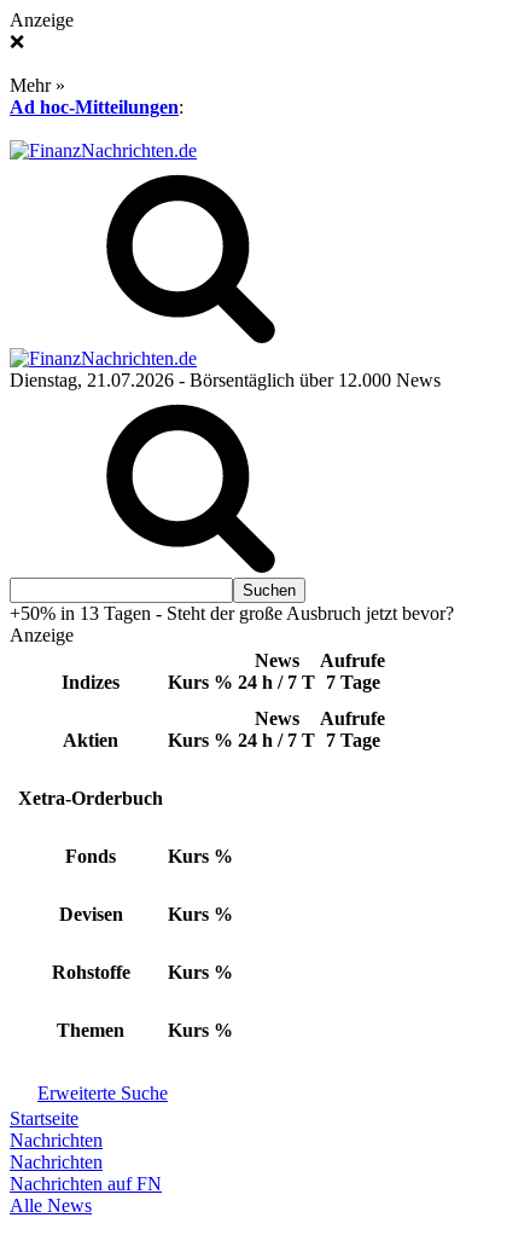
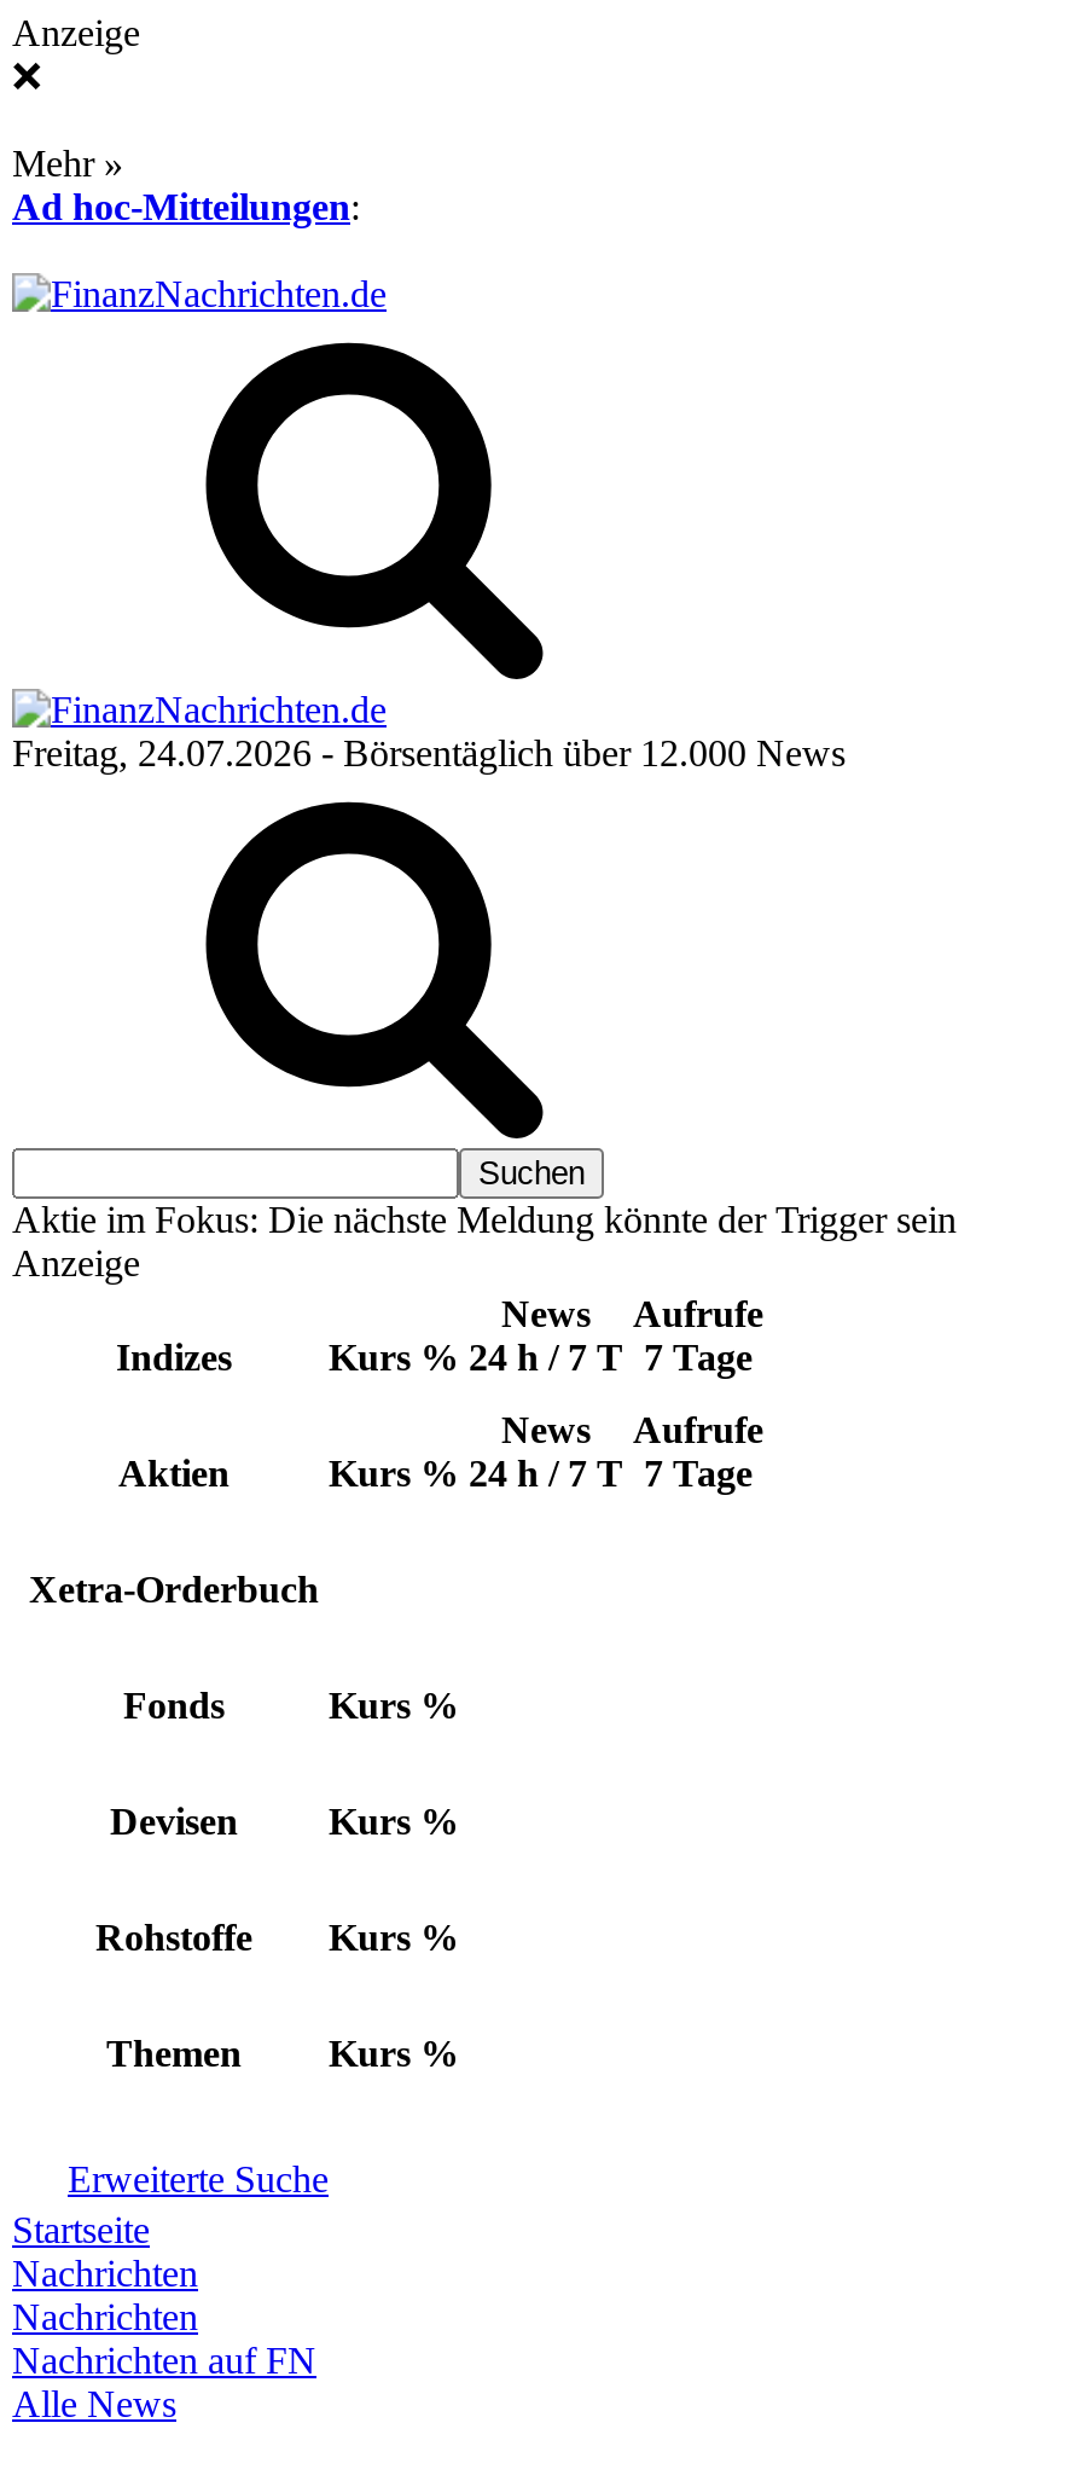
- Dienstag, 21.07.2026 - Börsentäglich über 12.000 News
+ Freitag, 24.07.2026 - Börsentäglich über 12.000 News

- +50% in 13 Tagen - Steht der große Ausbruch jetzt bevor?
+ Aktie im Fokus: Die nächste Meldung könnte der Trigger sein
